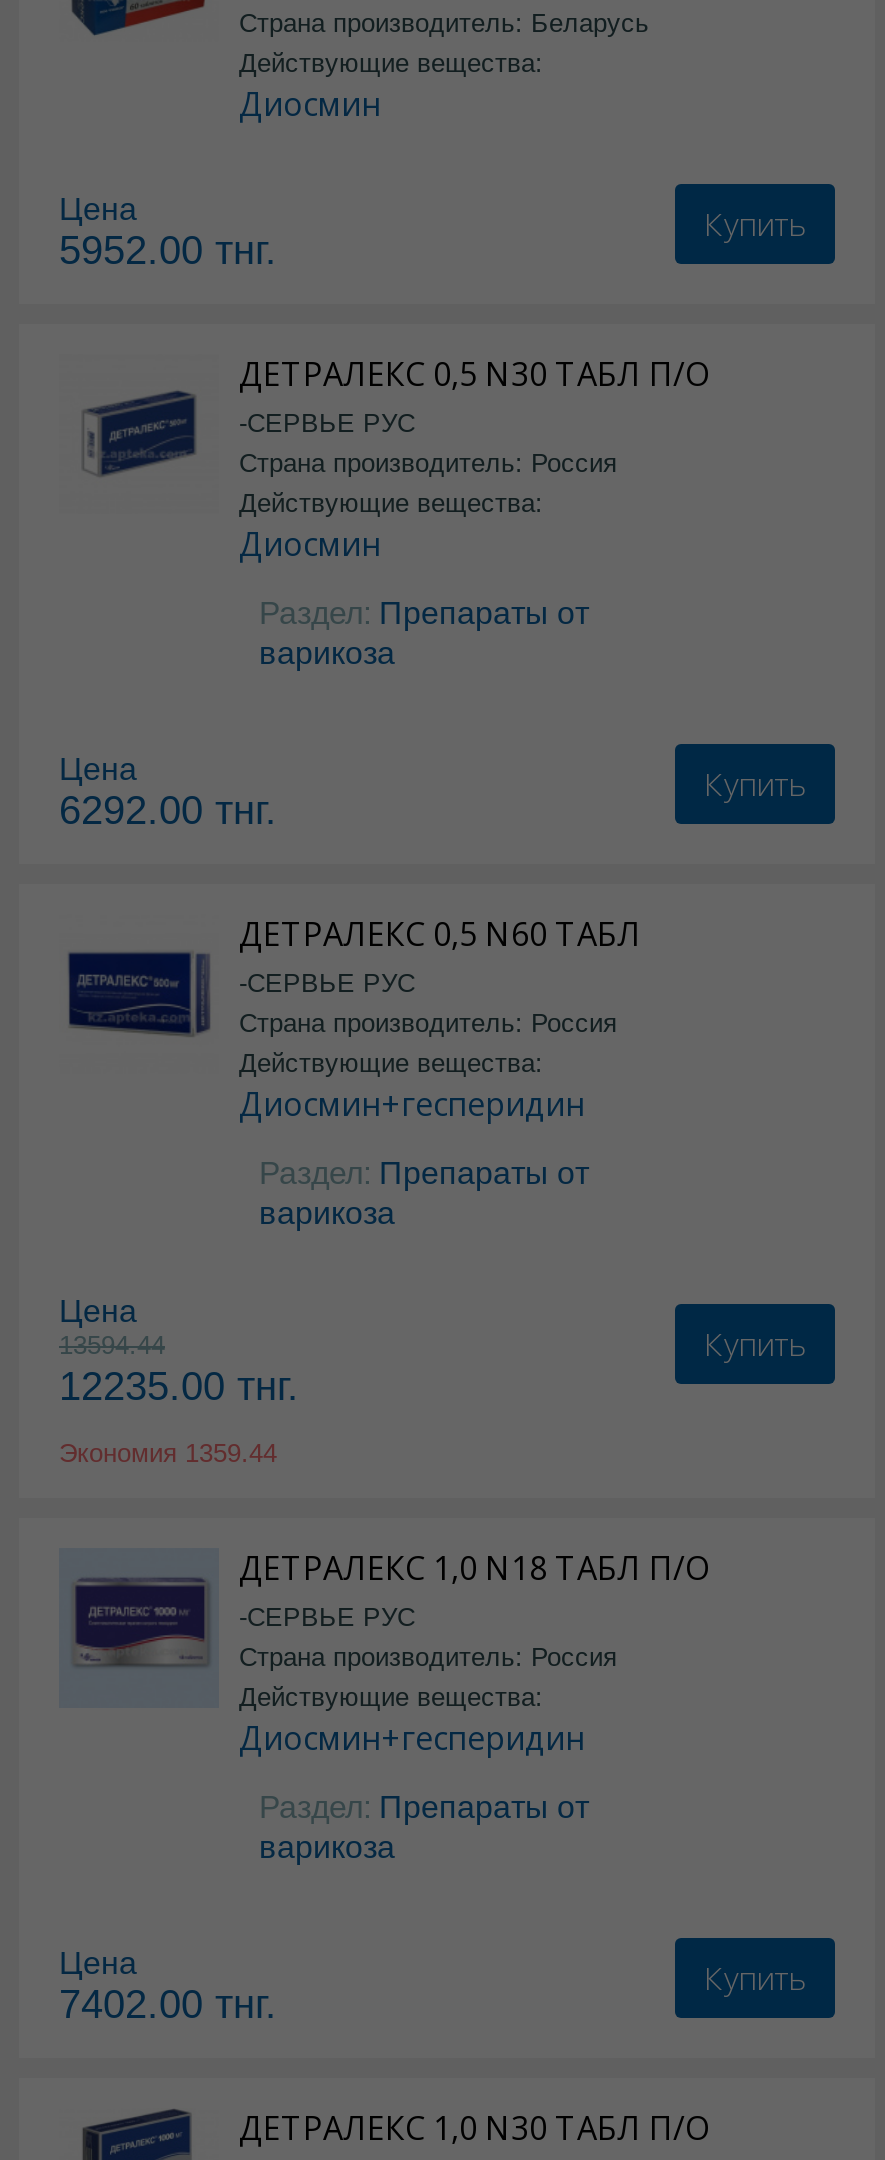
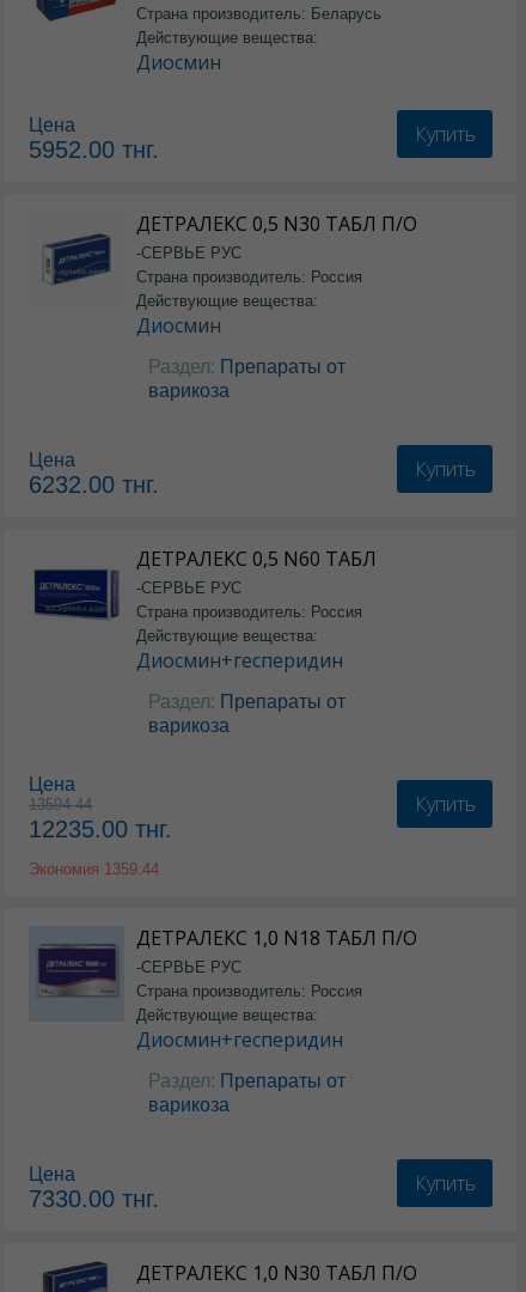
- 6292.00 тнг.
+ 6232.00 тнг.

- 7402.00 тнг.
+ 7330.00 тнг.
